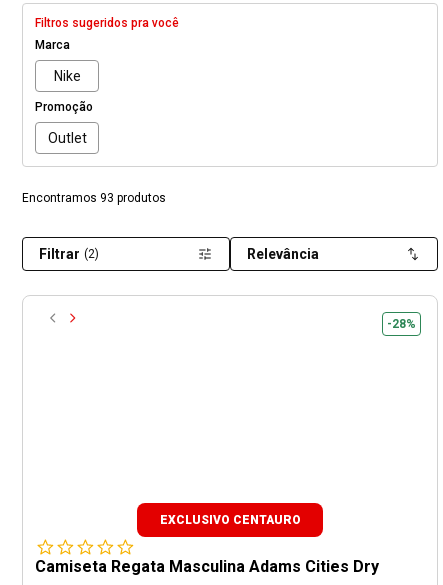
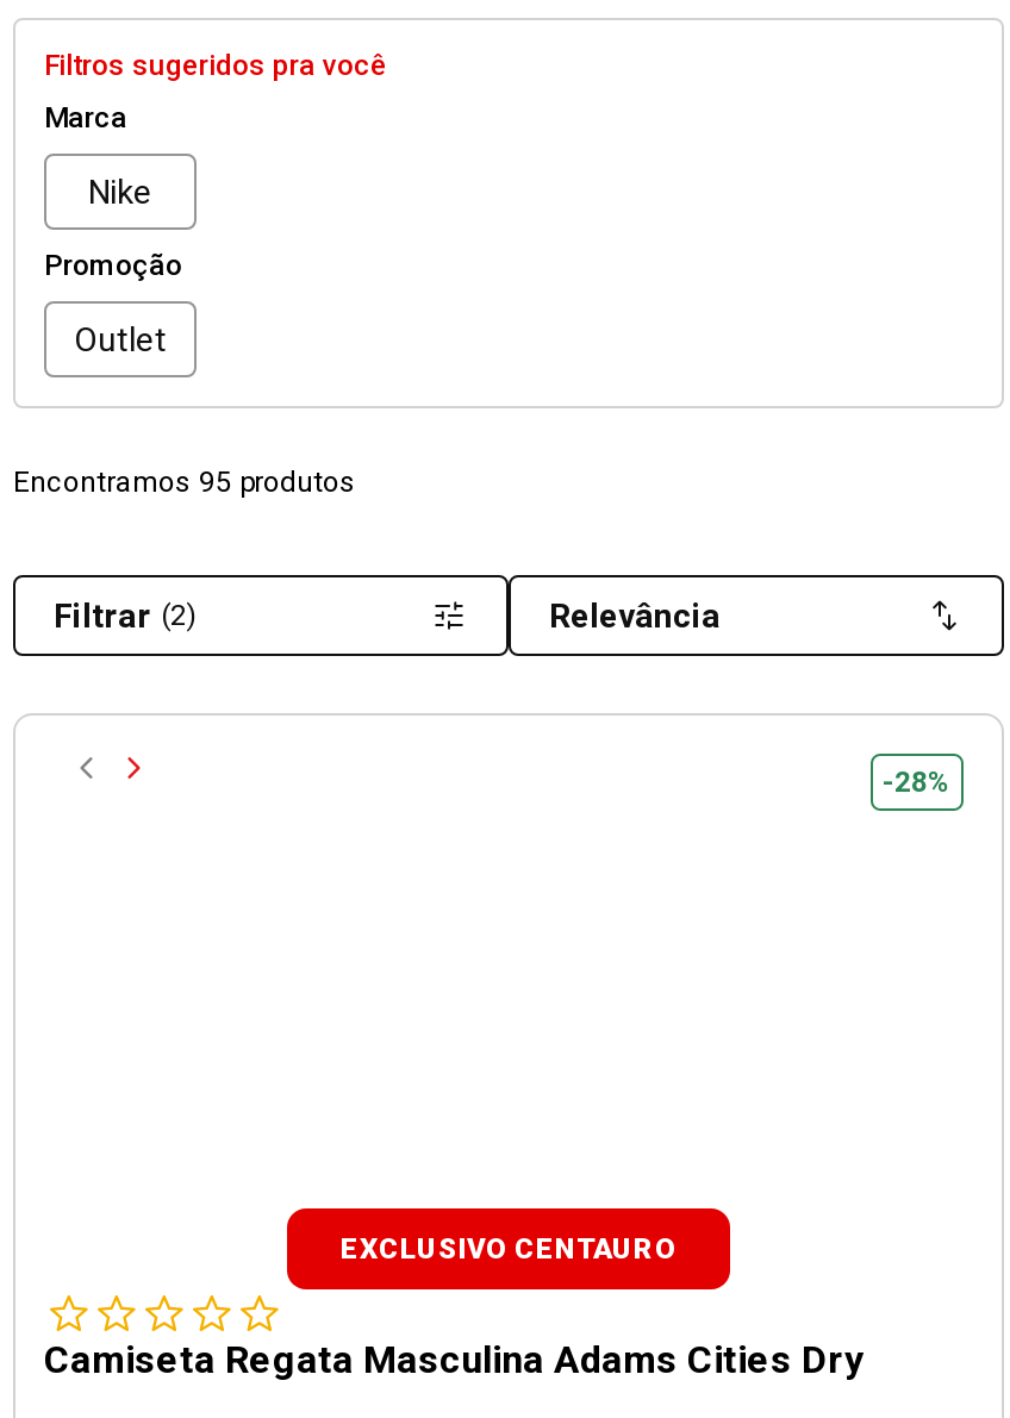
- Encontramos 93 produtos
+ Encontramos 95 produtos
